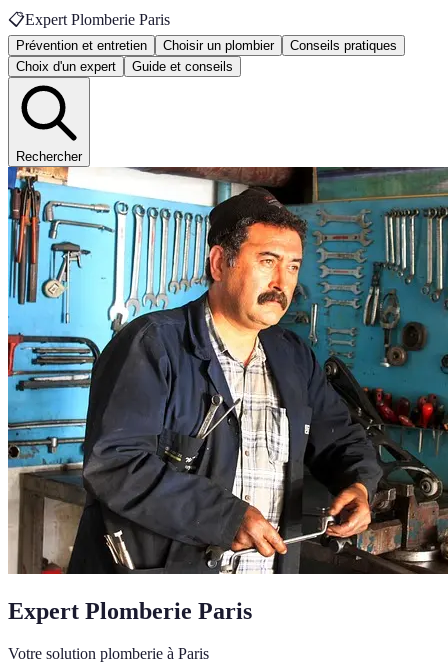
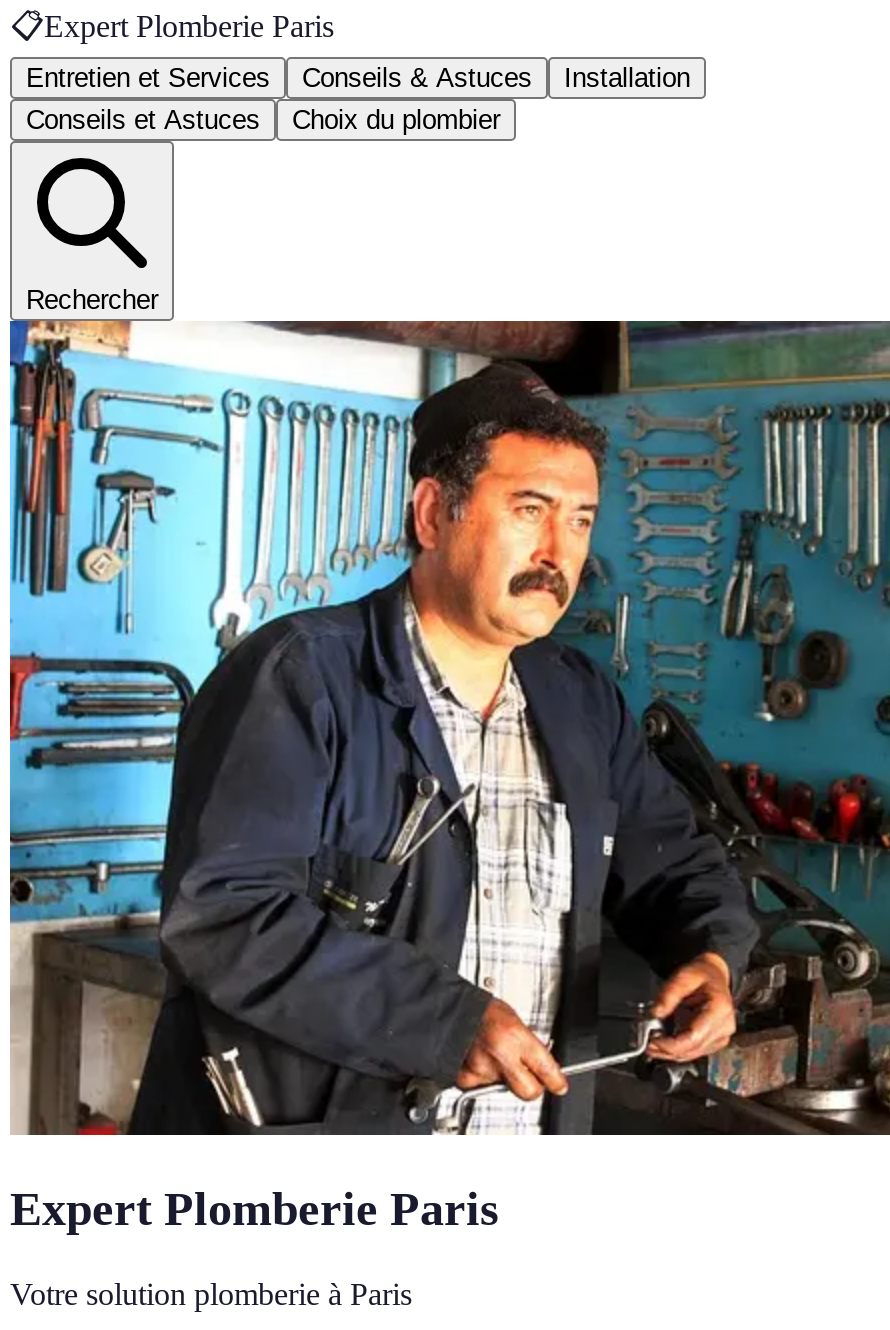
- Prévention et entretien
- Choisir un plombier
- Conseils pratiques
- Choix d'un expert
- Guide et conseils
+ Entretien et Services
+ Conseils & Astuces
+ Installation
+ Conseils et Astuces
+ Choix du plombier
